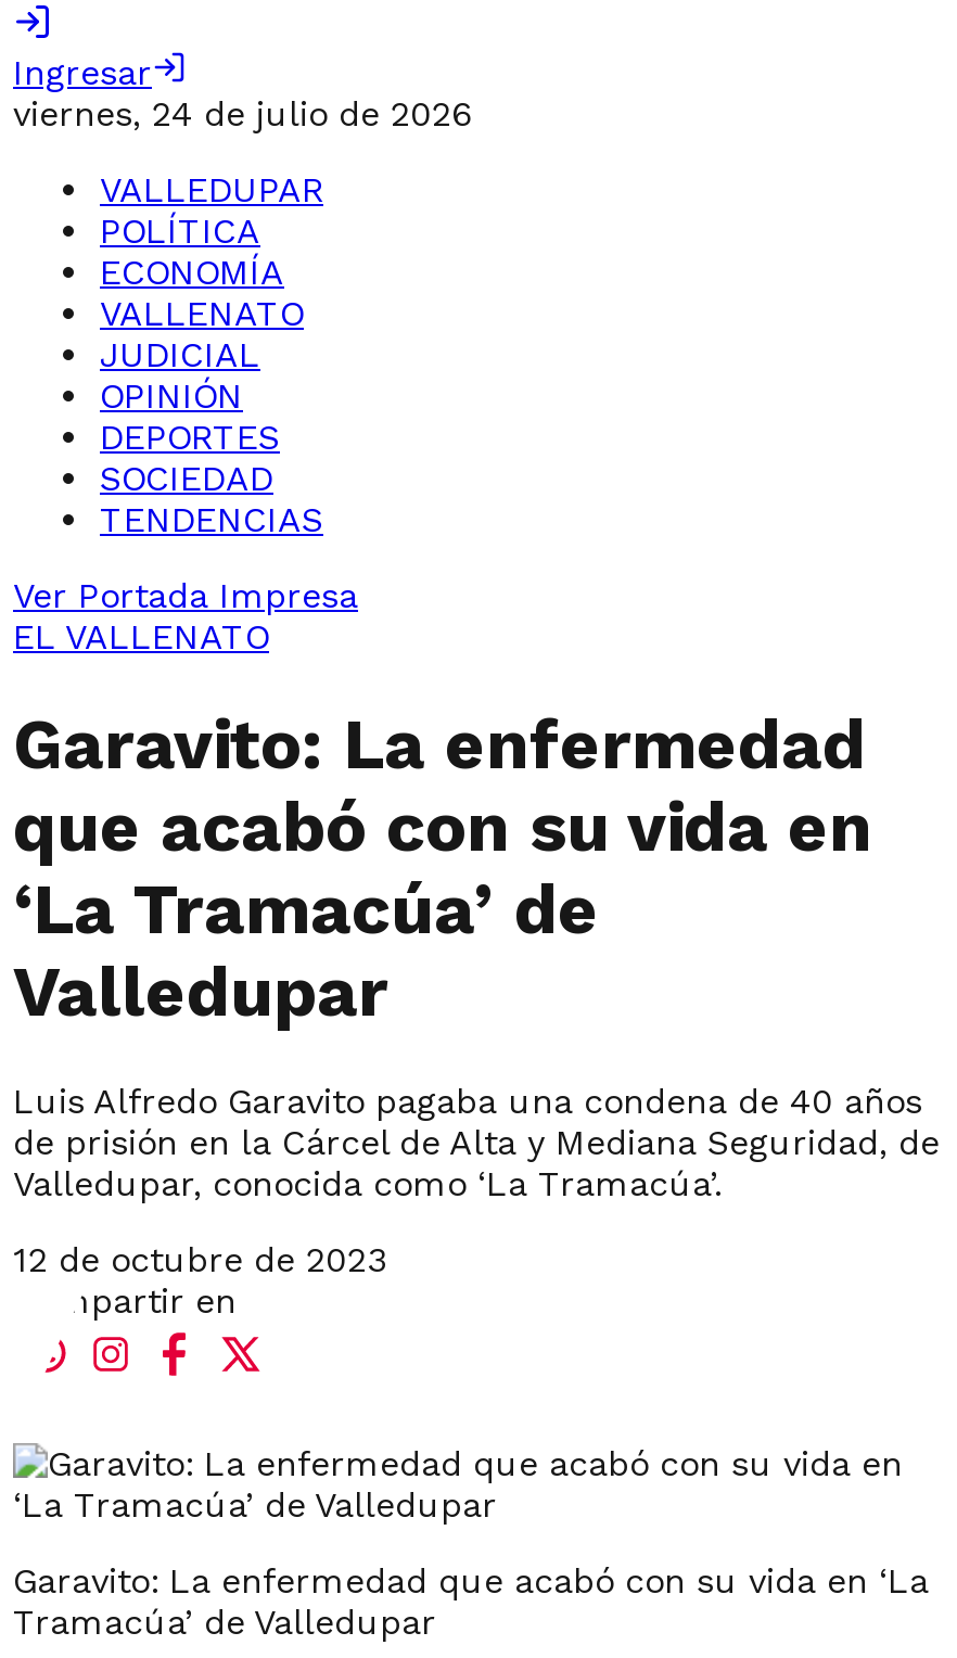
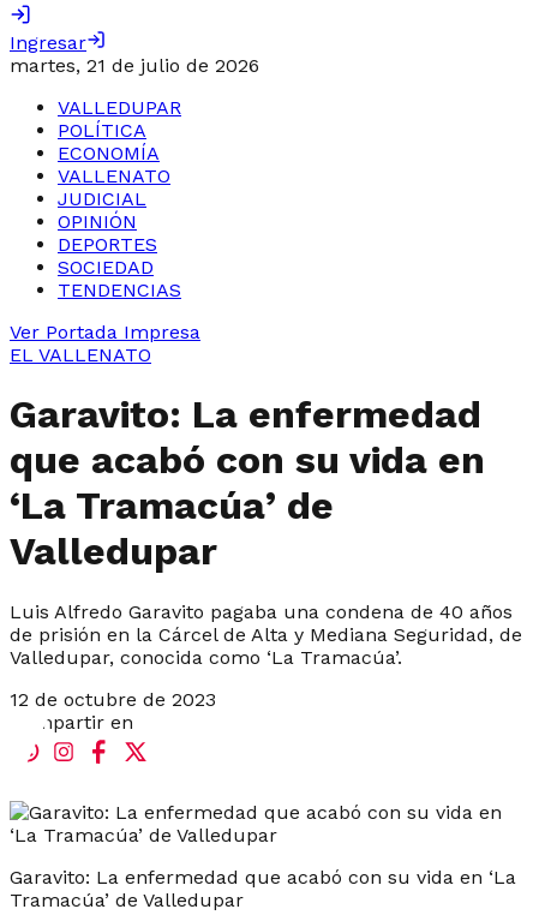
- viernes, 24 de julio de 2026
+ martes, 21 de julio de 2026
